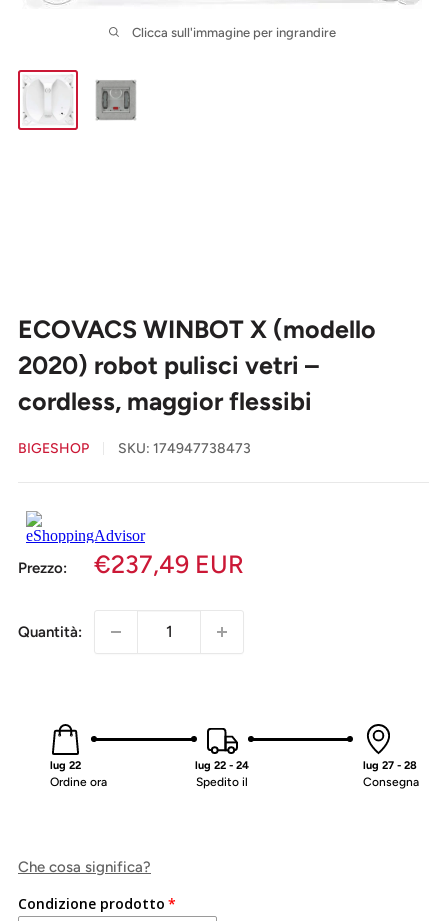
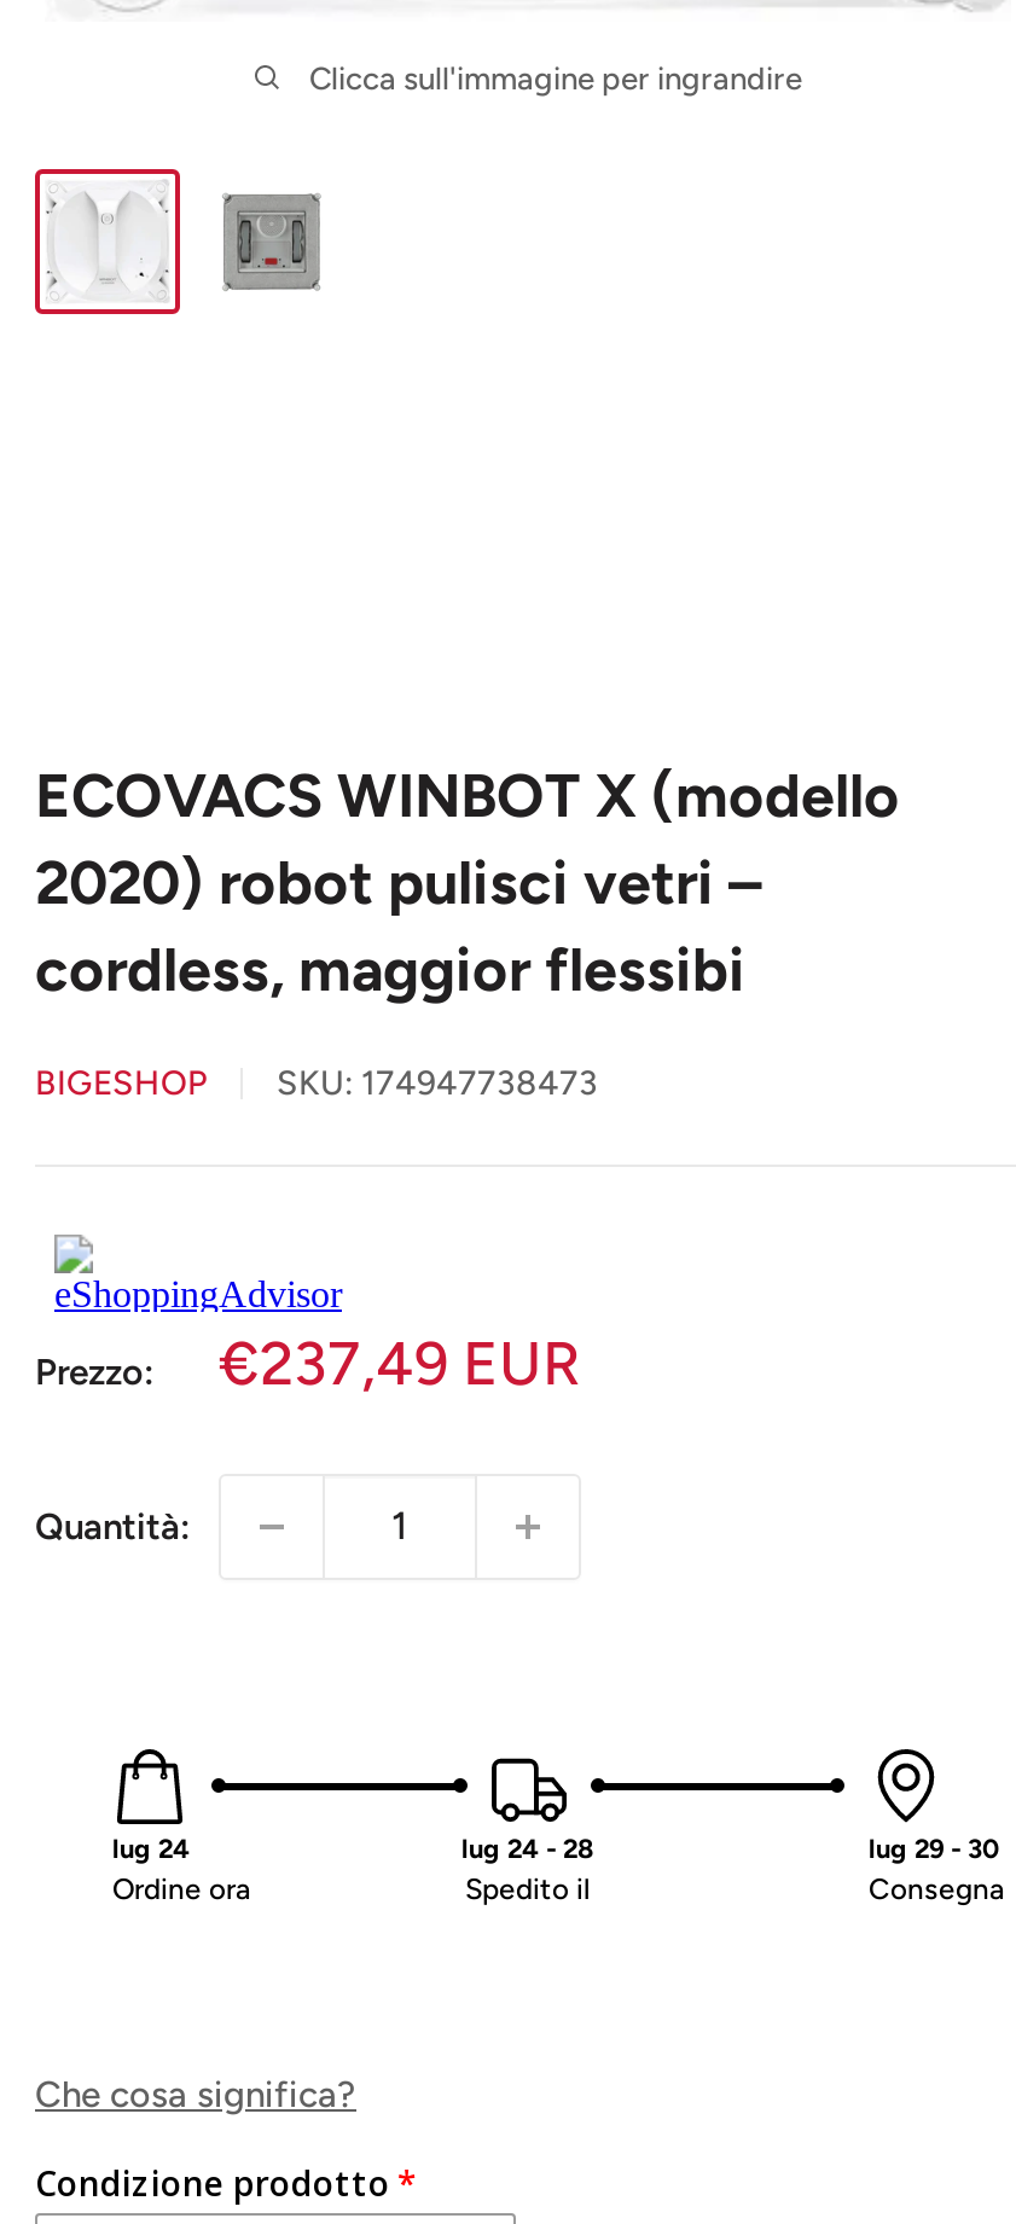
- lug 22
+ lug 24

- lug 22 - 24
+ lug 24 - 28

- lug 27 - 28
+ lug 29 - 30
